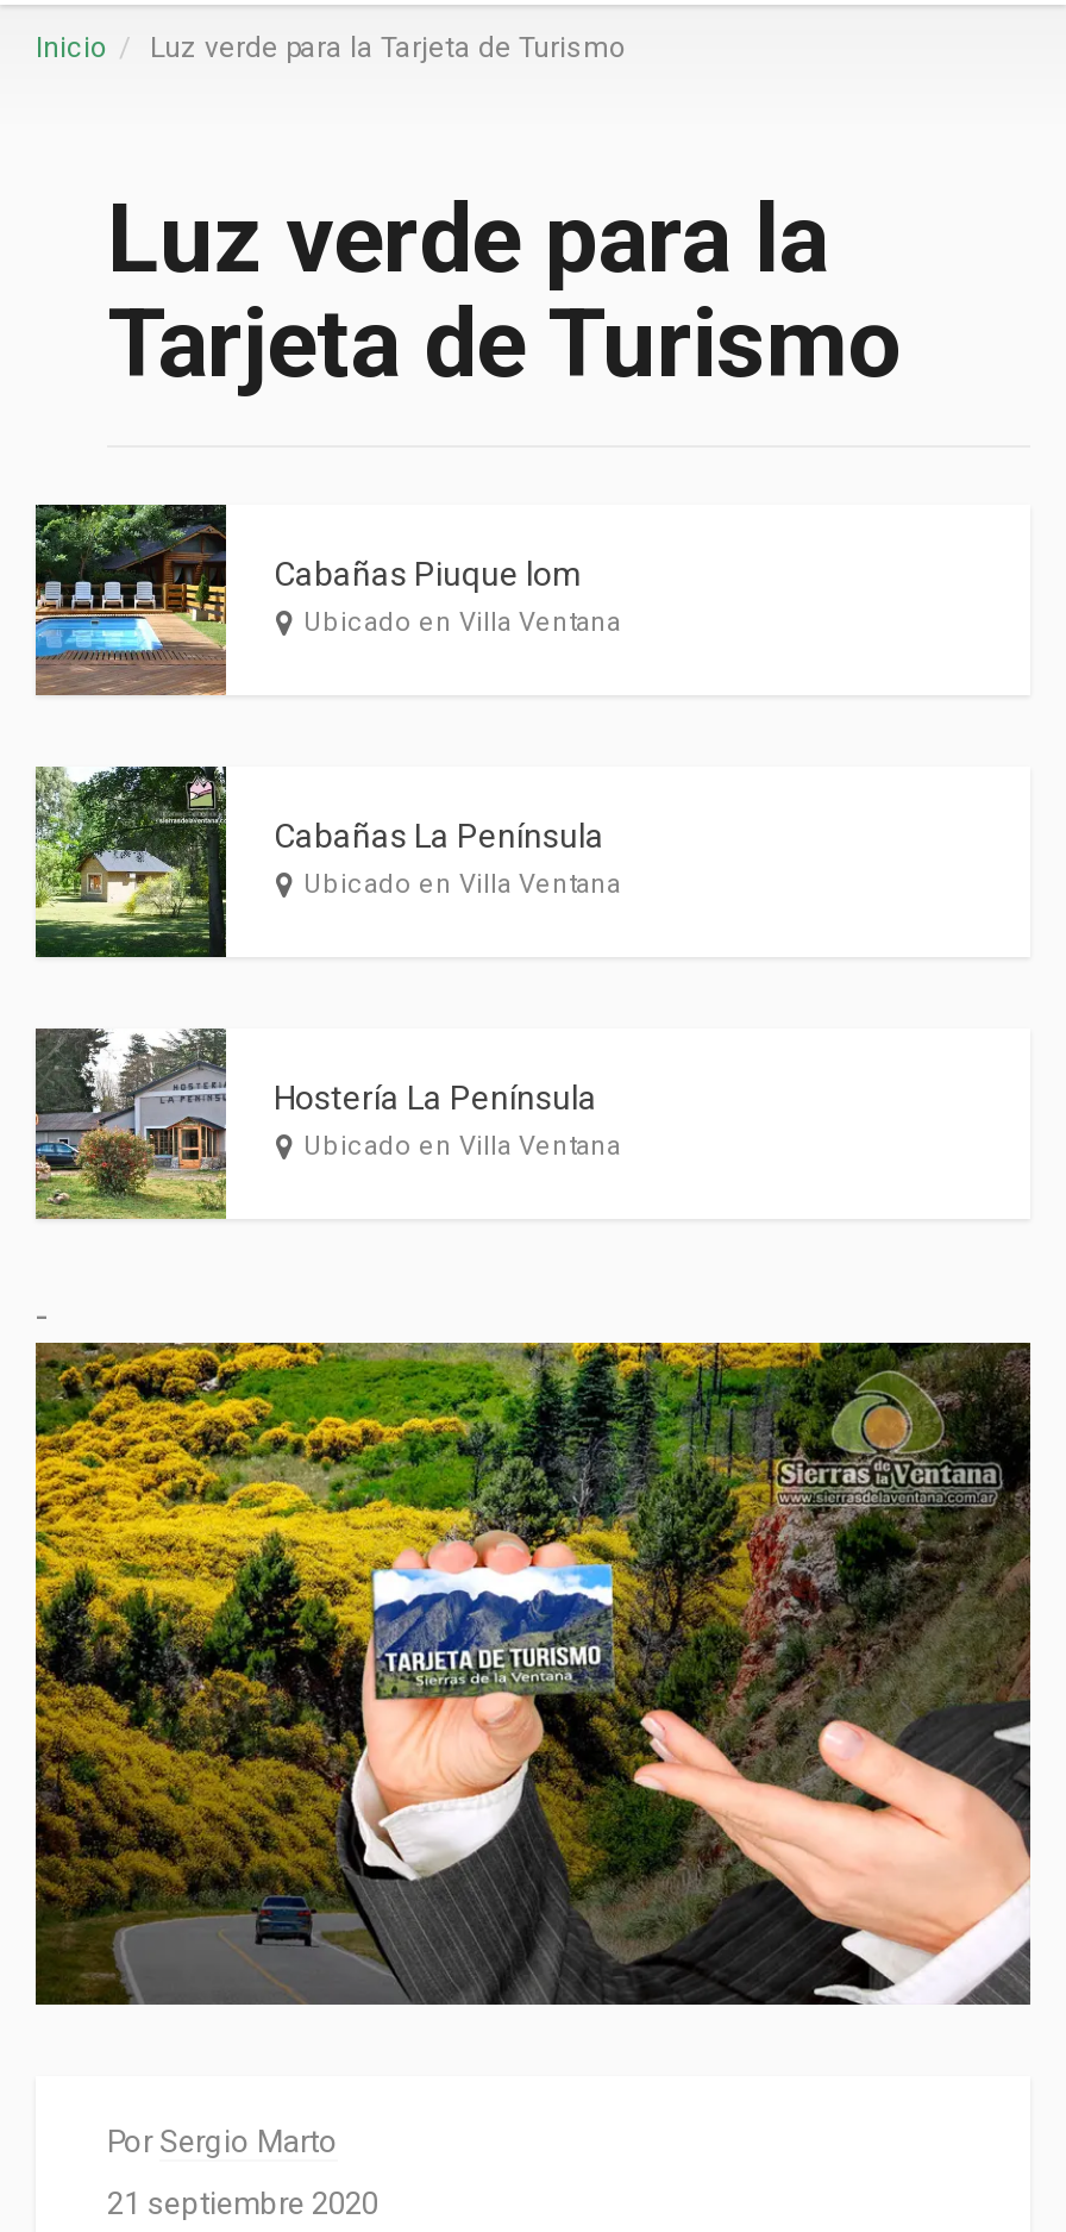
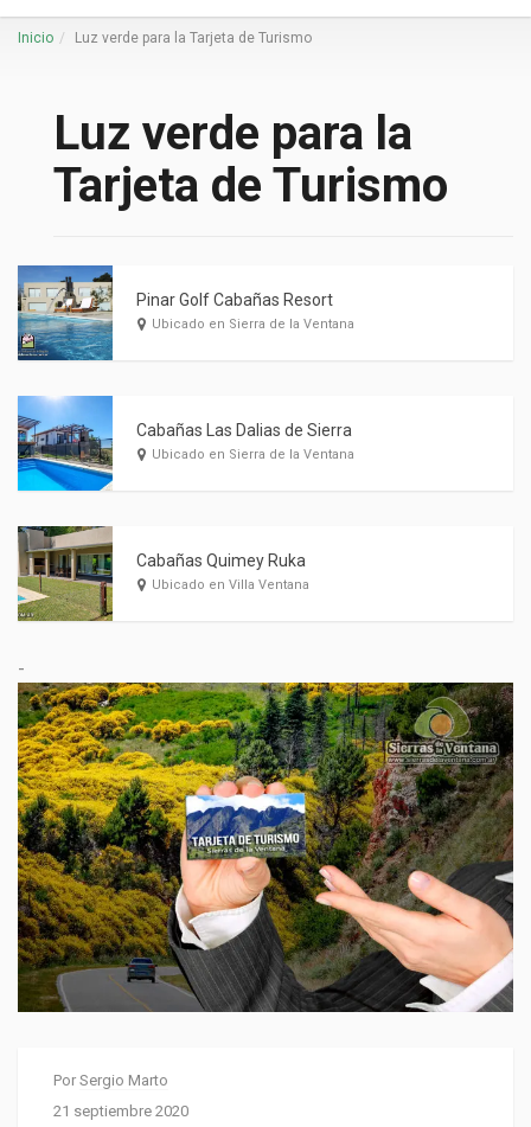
- [image]
- Cabañas Piuque lom
- Ubicado en Villa Ventana
+ [image]
+ Pinar Golf Cabañas Resort
+ Ubicado en Sierra de la Ventana

- [image]
- Cabañas La Península
- Ubicado en Villa Ventana
+ [image]
+ Cabañas Las Dalias de Sierra
+ Ubicado en Sierra de la Ventana

- [image]
- Hostería La Península
+ [image]
+ Cabañas Quimey Ruka
